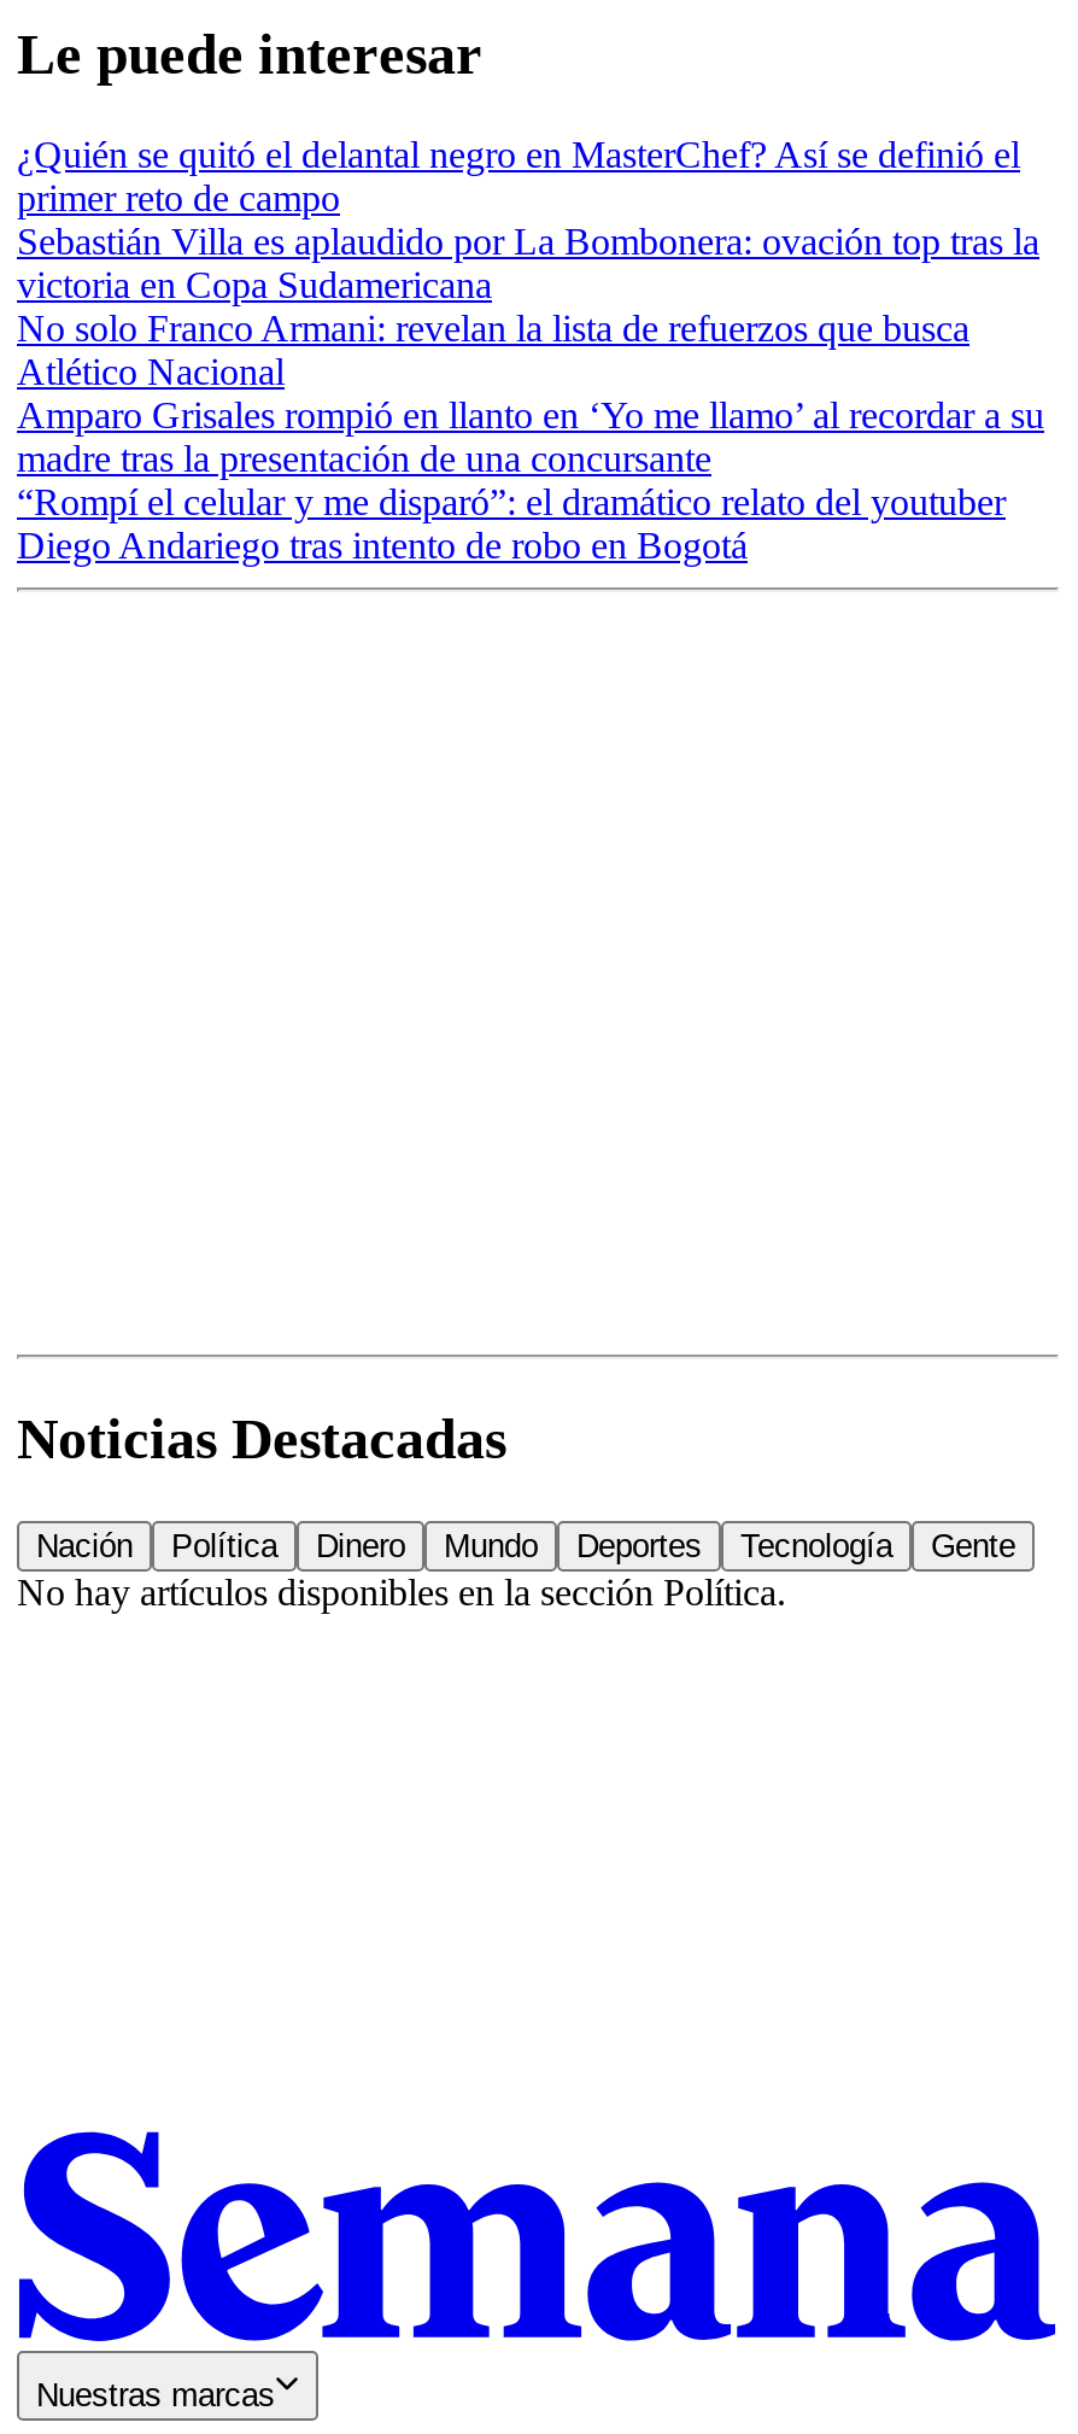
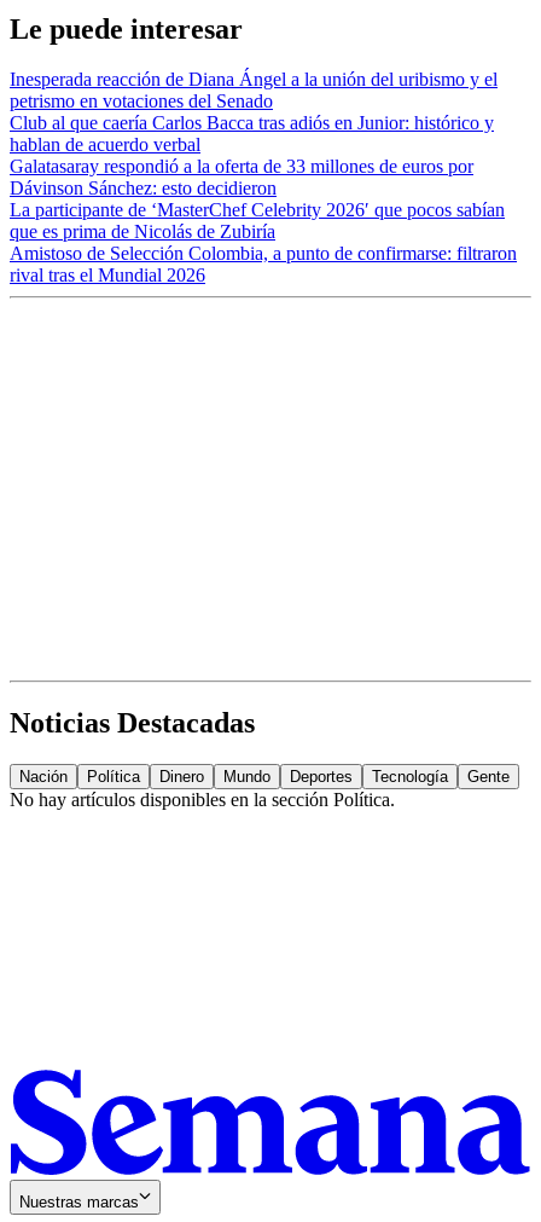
- ¿Quién se quitó el delantal negro en MasterChef? Así se definió el
- primer reto de campo
- Sebastián Villa es aplaudido por La Bombonera: ovación top tras la
- victoria en Copa Sudamericana
- No solo Franco Armani: revelan la lista de refuerzos que busca
- Atlético Nacional
- Amparo Grisales rompió en llanto en ‘Yo me llamo’ al recordar a su
- madre tras la presentación de una concursante
- “Rompí el celular y me disparó”: el dramático relato del youtuber
- Diego Andariego tras intento de robo en Bogotá
+ Inesperada reacción de Diana Ángel a la unión del uribismo y el
+ petrismo en votaciones del Senado
+ Club al que caería Carlos Bacca tras adiós en Junior: histórico y
+ hablan de acuerdo verbal
+ Galatasaray respondió a la oferta de 33 millones de euros por
+ Dávinson Sánchez: esto decidieron
+ La participante de ‘MasterChef Celebrity 2026′ que pocos sabían
+ que es prima de Nicolás de Zubiría
+ Amistoso de Selección Colombia, a punto de confirmarse: filtraron
+ rival tras el Mundial 2026
